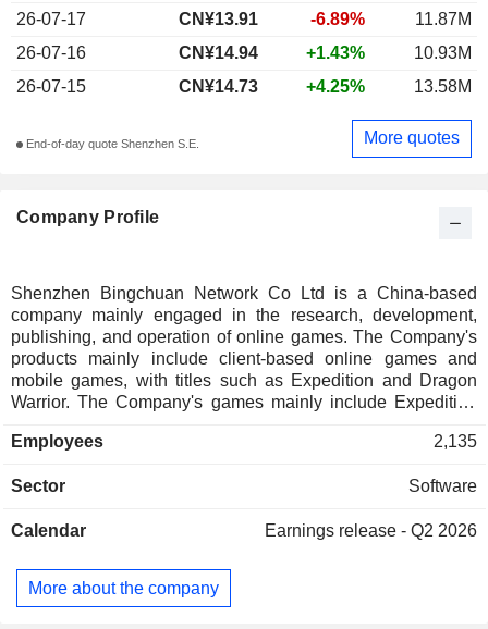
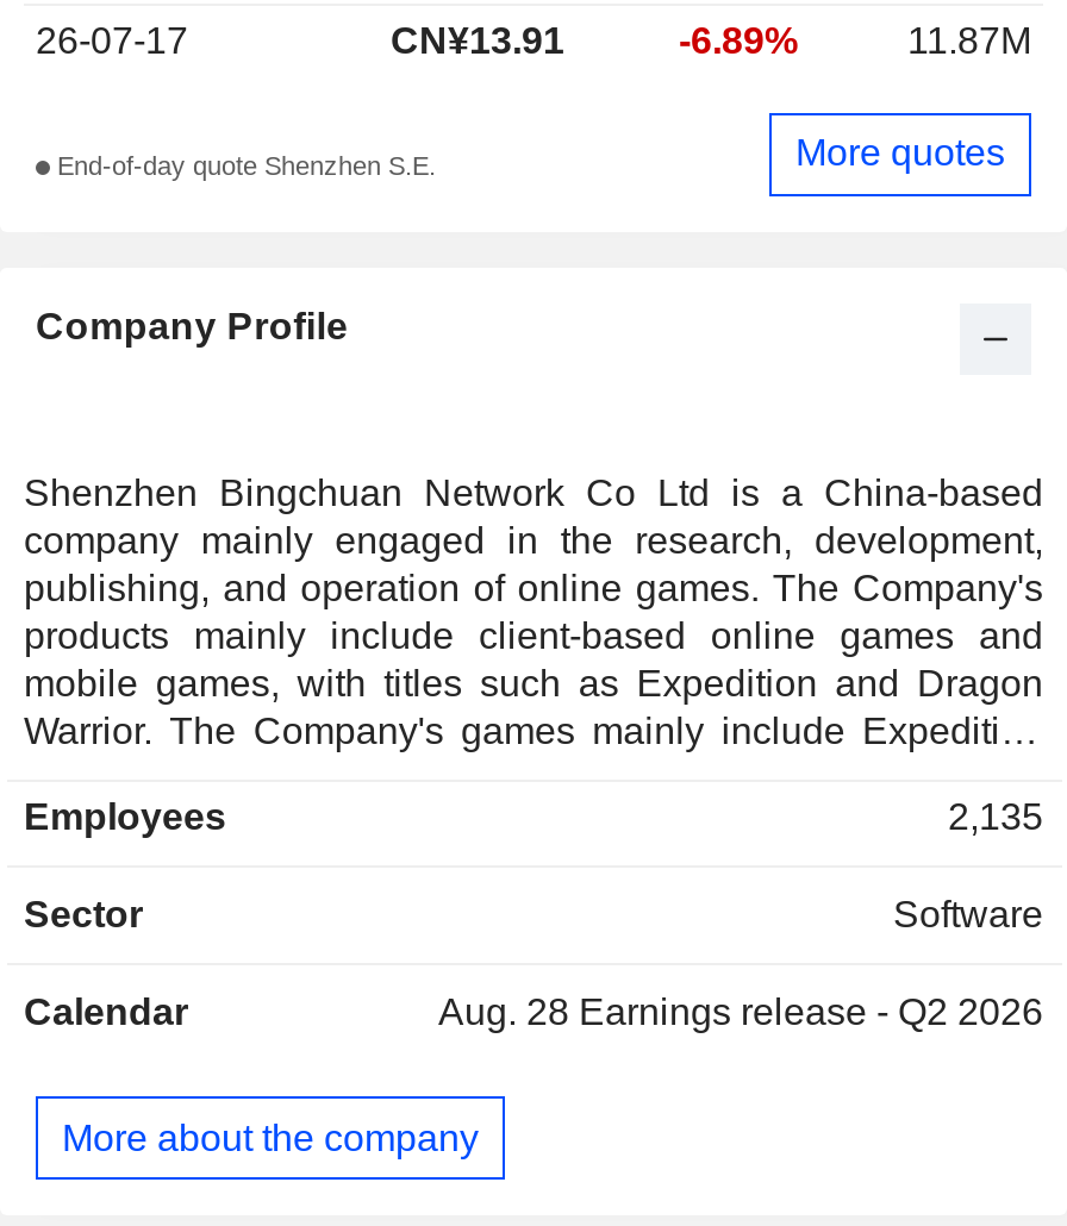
- 26-07-16
- CN¥14.94
- +1.43%
- 10.93M
- 26-07-15
- CN¥14.73
- +4.25%
- 13.58M

- Earnings release - Q2 2026
+ Aug. 28 Earnings release - Q2 2026
